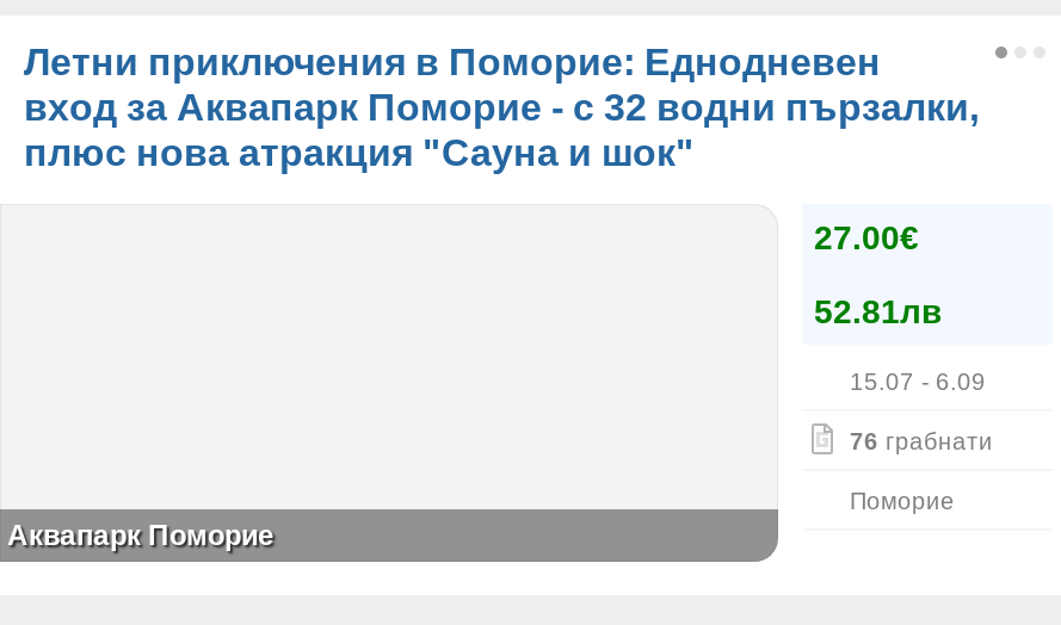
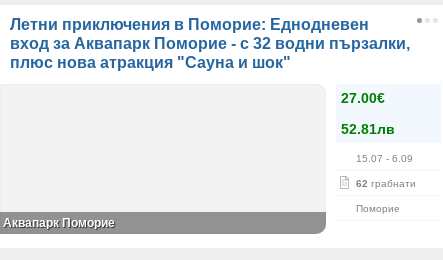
- 76 грабнати
+ 62 грабнати
